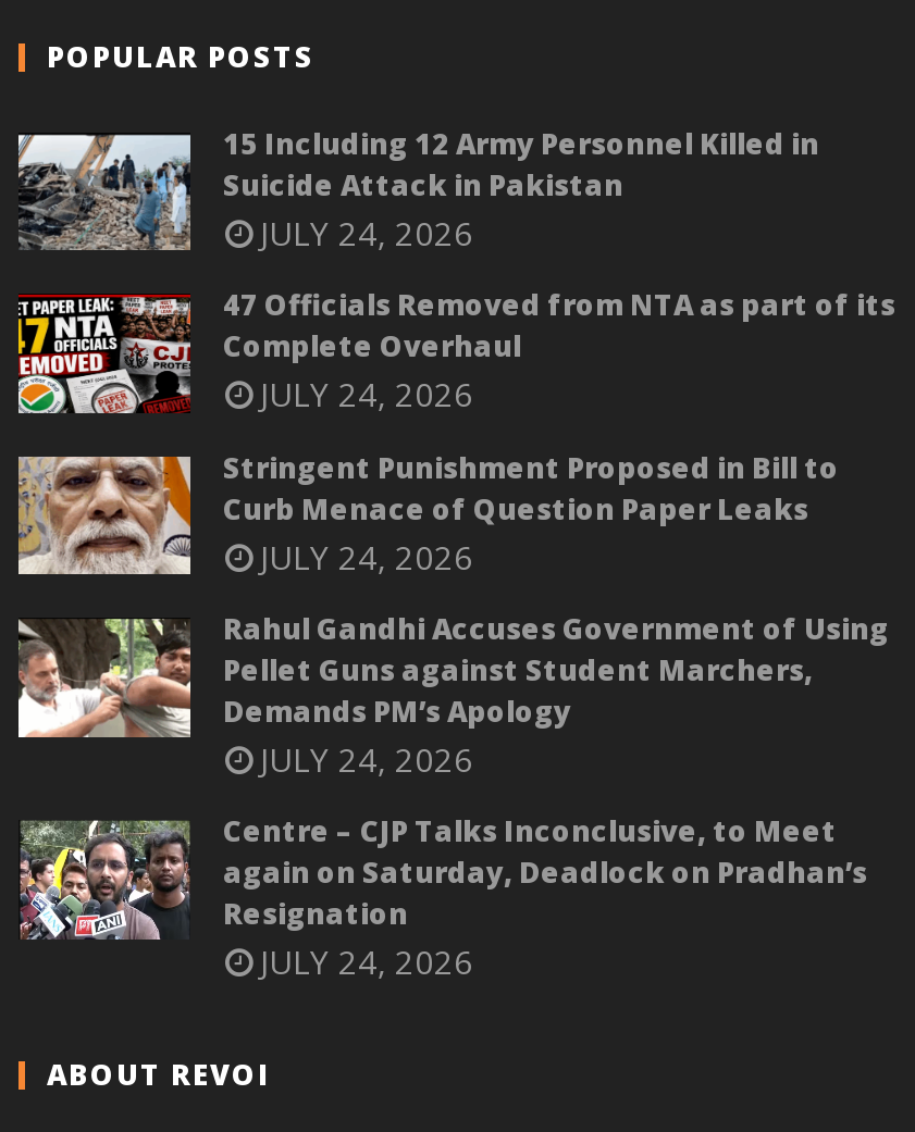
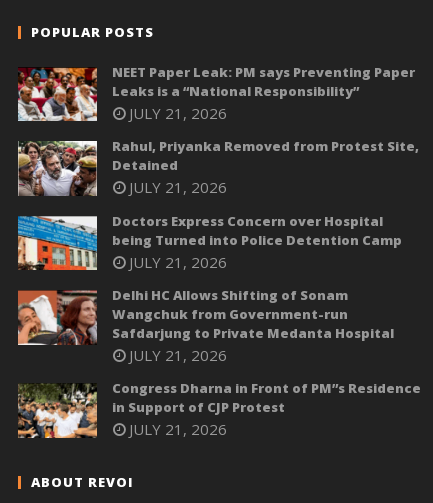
- [image]
- 15 Including 12 Army Personnel Killed in
- Suicide Attack in Pakistan
- JULY 24, 2026
+ [image]
+ NEET Paper Leak: PM says Preventing Paper
+ Leaks is a “National Responsibility”
+ JULY 21, 2026

- [image]
- 47 Officials Removed from NTA as part of its
- Complete Overhaul
- JULY 24, 2026
+ [image]
+ Rahul, Priyanka Removed from Protest Site,
+ Detained
+ JULY 21, 2026

- [image]
- Stringent Punishment Proposed in Bill to
- Curb Menace of Question Paper Leaks
- JULY 24, 2026
+ [image]
+ Doctors Express Concern over Hospital
+ being Turned into Police Detention Camp
+ JULY 21, 2026

- [image]
- Rahul Gandhi Accuses Government of Using
- Pellet Guns against Student Marchers,
- Demands PM’s Apology
- JULY 24, 2026
+ [image]
+ Delhi HC Allows Shifting of Sonam
+ Wangchuk from Government-run
+ Safdarjung to Private Medanta Hospital
+ JULY 21, 2026

- [image]
- Centre – CJP Talks Inconclusive, to Meet
- again on Saturday, Deadlock on Pradhan’s
- Resignation
- JULY 24, 2026
+ [image]
+ Congress Dharna in Front of PM”s Residence
+ in Support of CJP Protest
+ JULY 21, 2026
